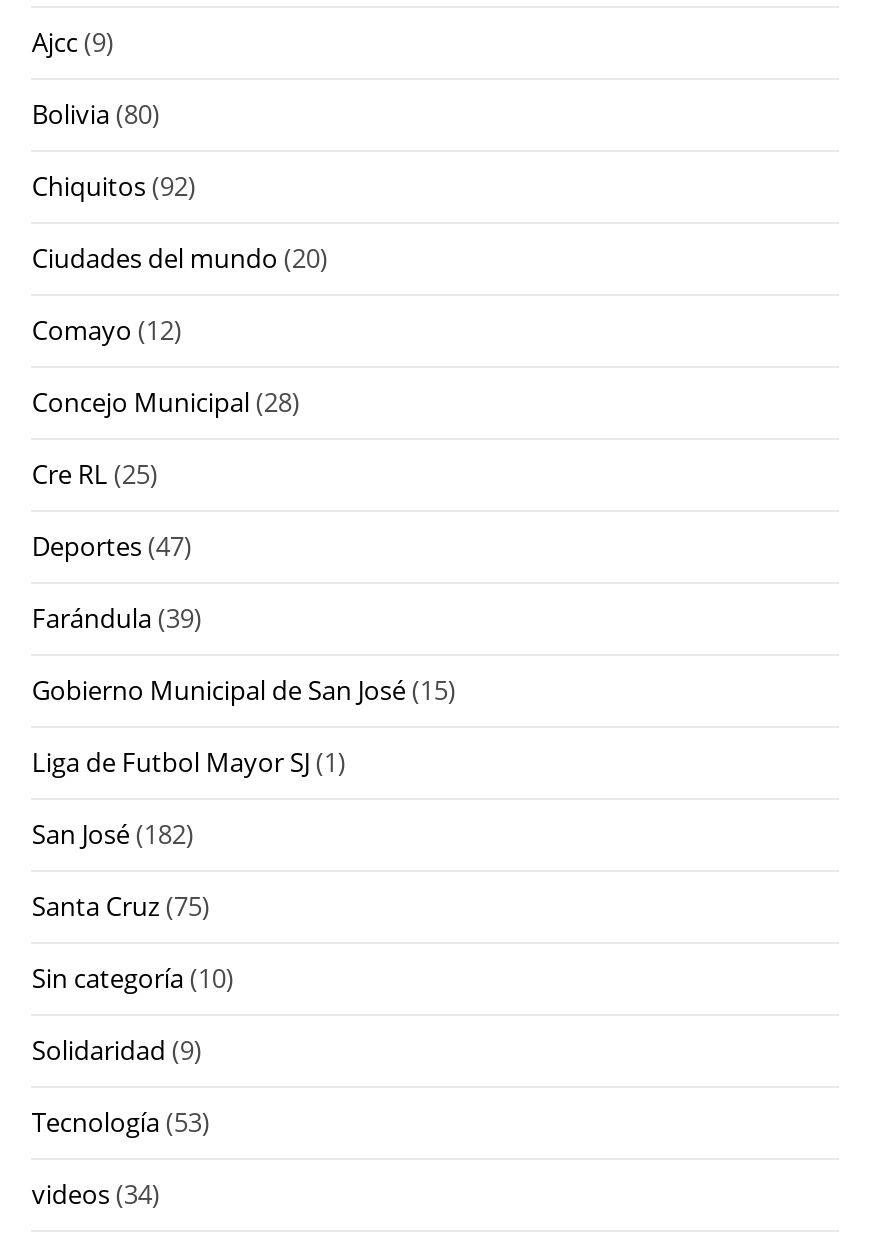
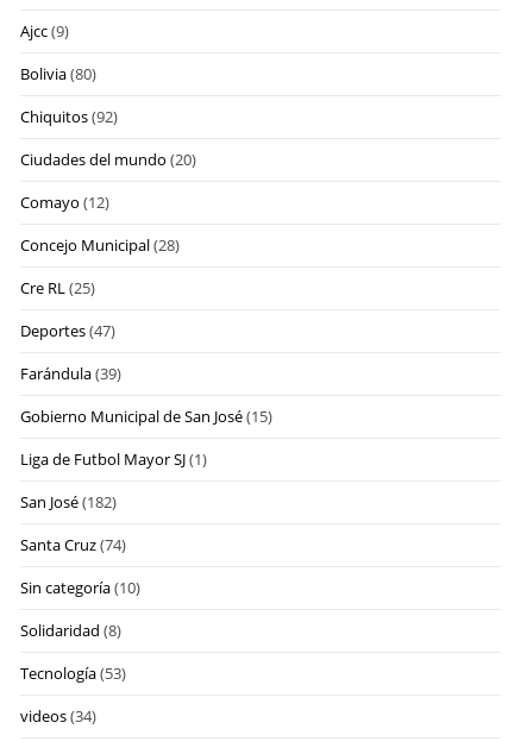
- Santa Cruz (75)
+ Santa Cruz (74)

- Solidaridad (9)
+ Solidaridad (8)
